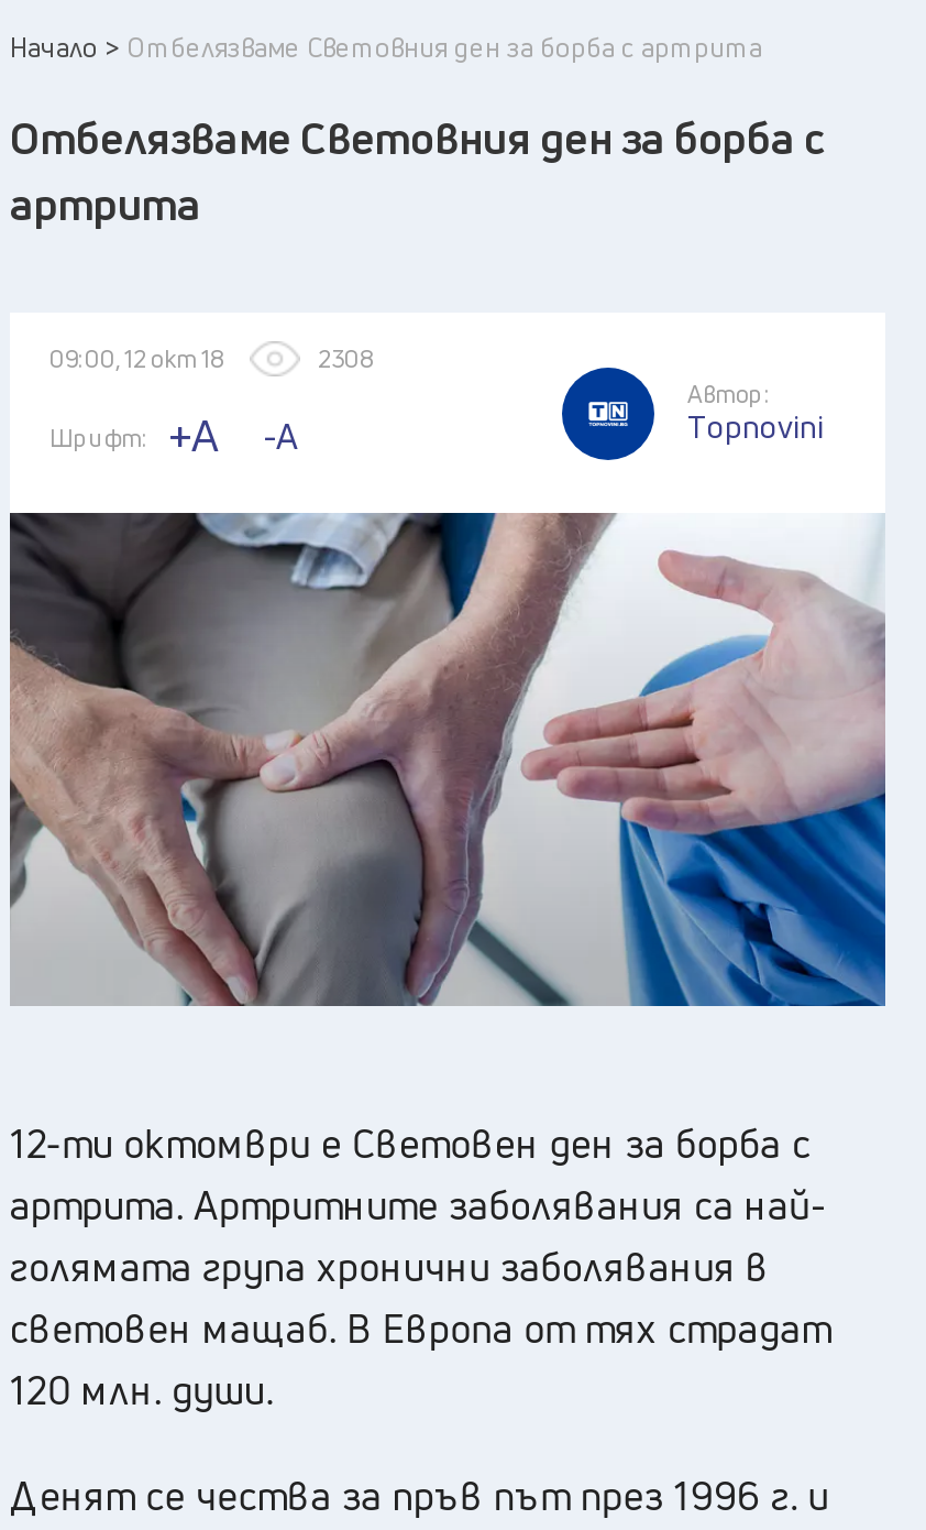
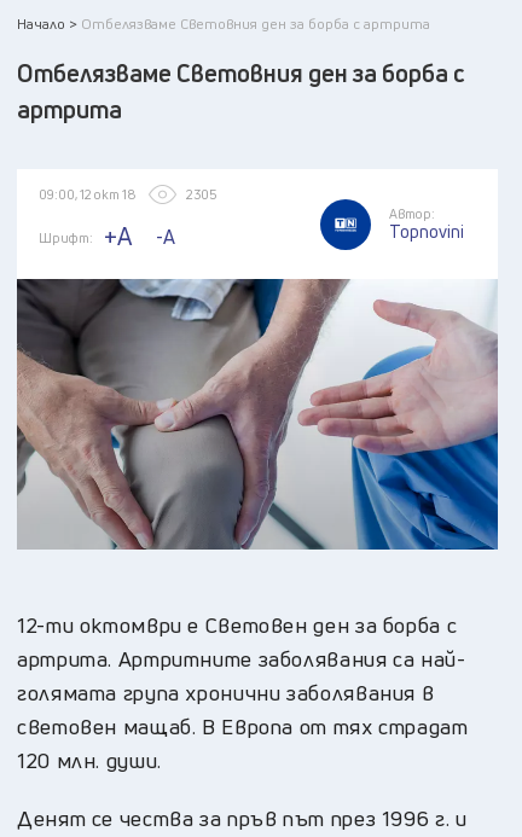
- 2308
+ 2305
